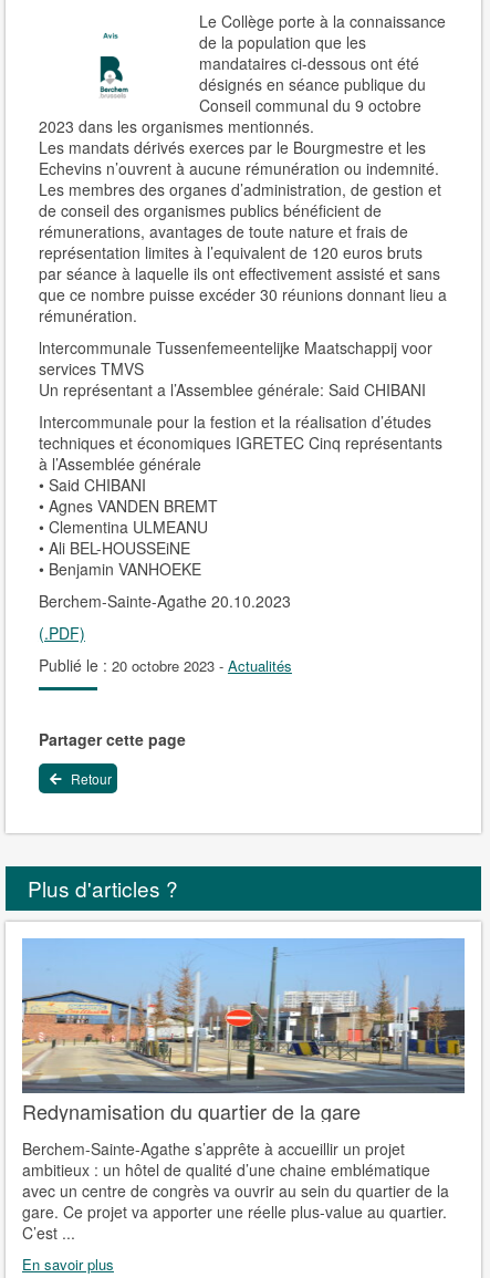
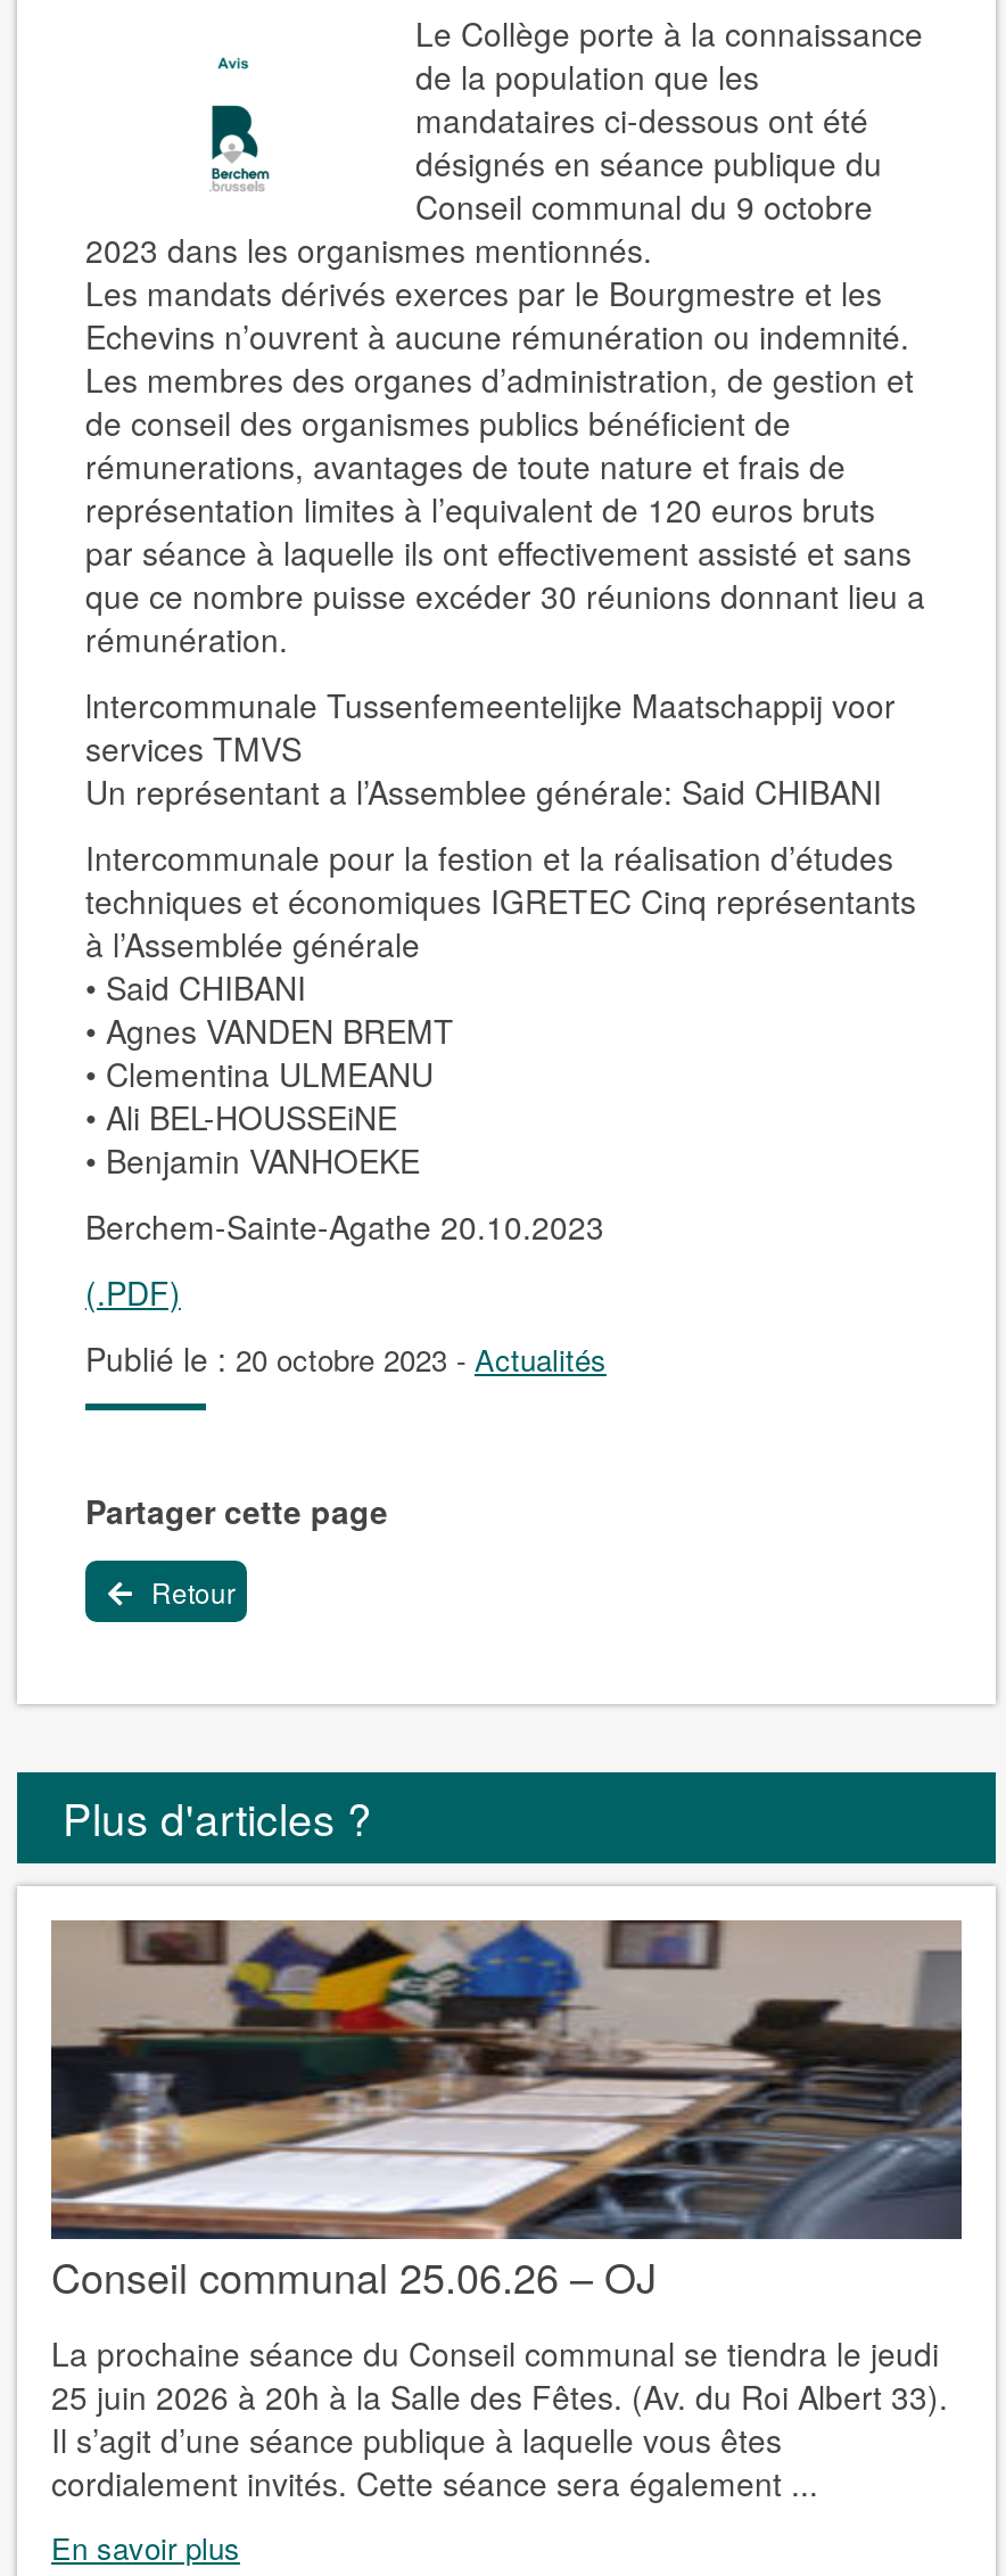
- [image]
- Redynamisation du quartier de la gare
- Berchem-Sainte-Agathe s’apprête à accueillir un projet
- ambitieux : un hôtel de qualité d’une chaine emblématique
- avec un centre de congrès va ouvrir au sein du quartier de la
- gare. Ce projet va apporter une réelle plus-value au quartier.
- C’est ...
+ [image]
+ Conseil communal 25.06.26 – OJ
+ La prochaine séance du Conseil communal se tiendra le jeudi
+ 25 juin 2026 à 20h à la Salle des Fêtes. (Av. du Roi Albert 33).
+ Il s’agit d’une séance publique à laquelle vous êtes
+ cordialement invités. Cette séance sera également ...
